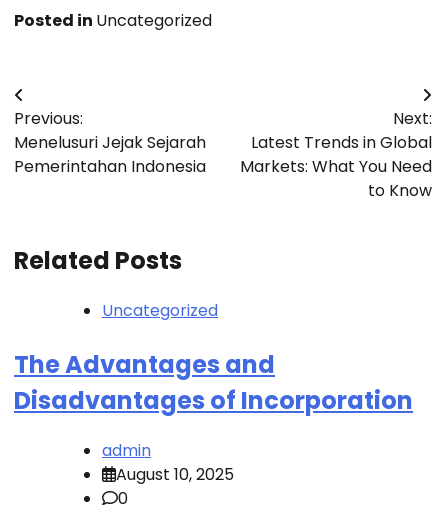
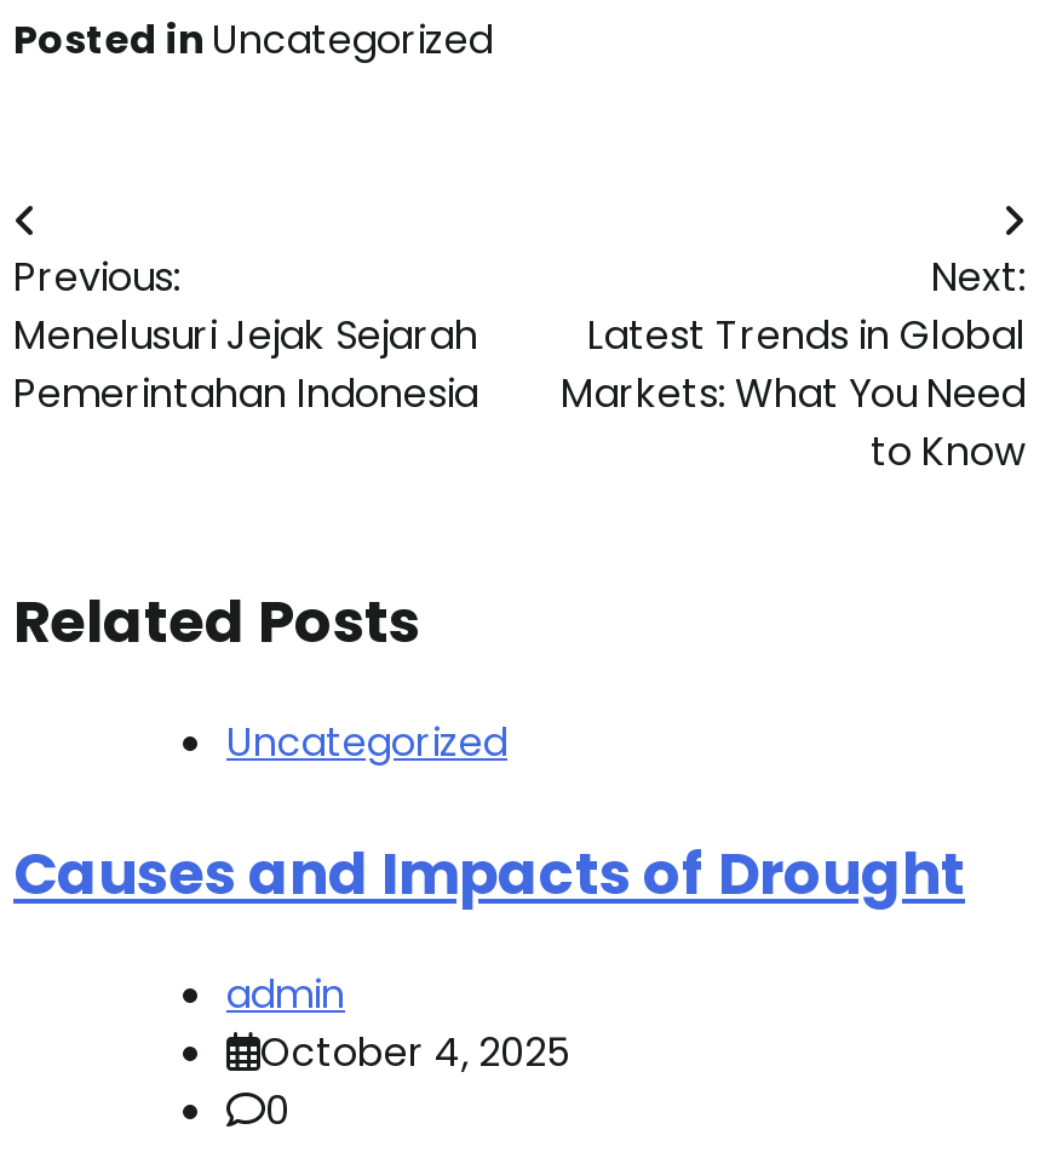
- The Advantages and
- Disadvantages of Incorporation
+ Causes and Impacts of Drought

- August 10, 2025
+ October 4, 2025
